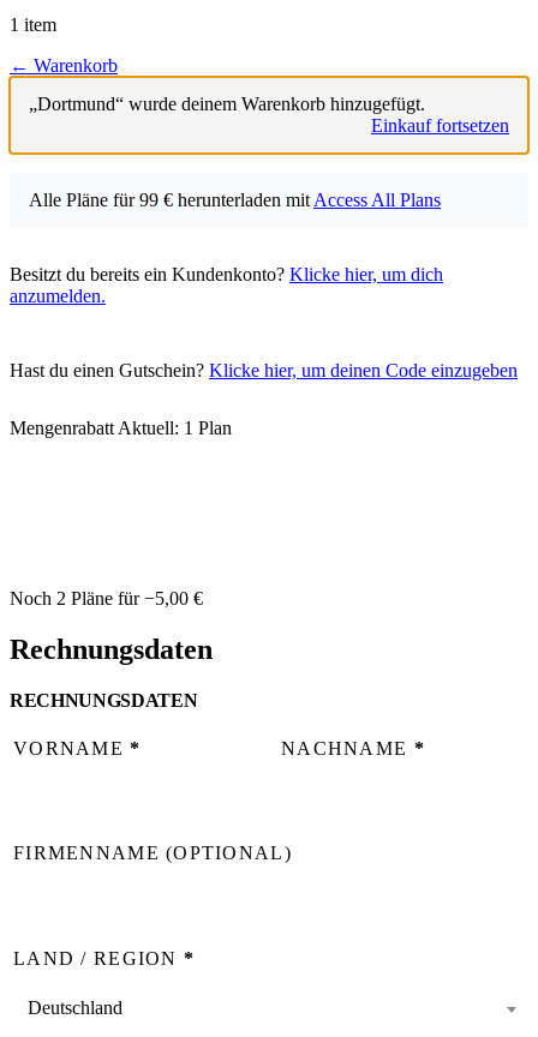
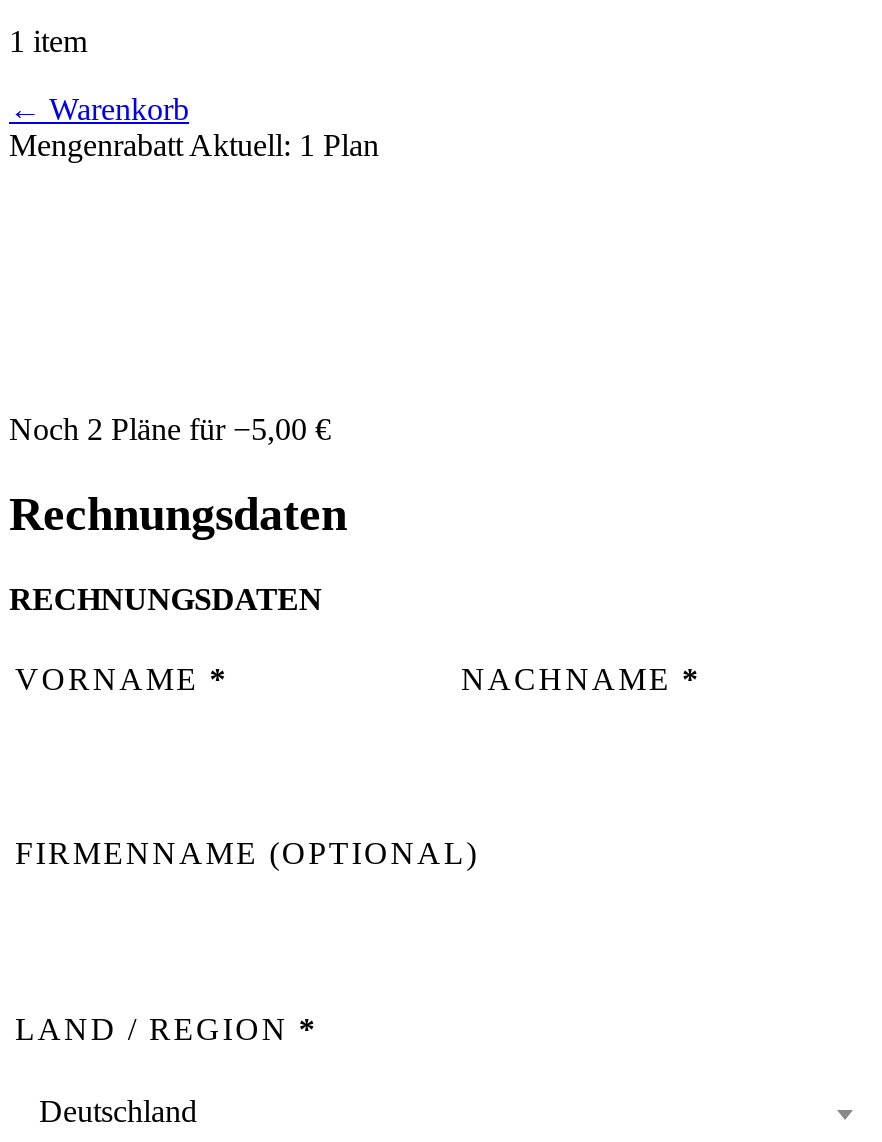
- [image]
- „Dortmund“ wurde deinem Warenkorb hinzugefügt.
- Einkauf fortsetzen

- Alle Pläne für 99 € herunterladen mit Access All Plans

- Besitzt du bereits ein Kundenkonto? Klicke hier, um dich
- anzumelden.

- Hast du einen Gutschein? Klicke hier, um deinen Code einzugeben
